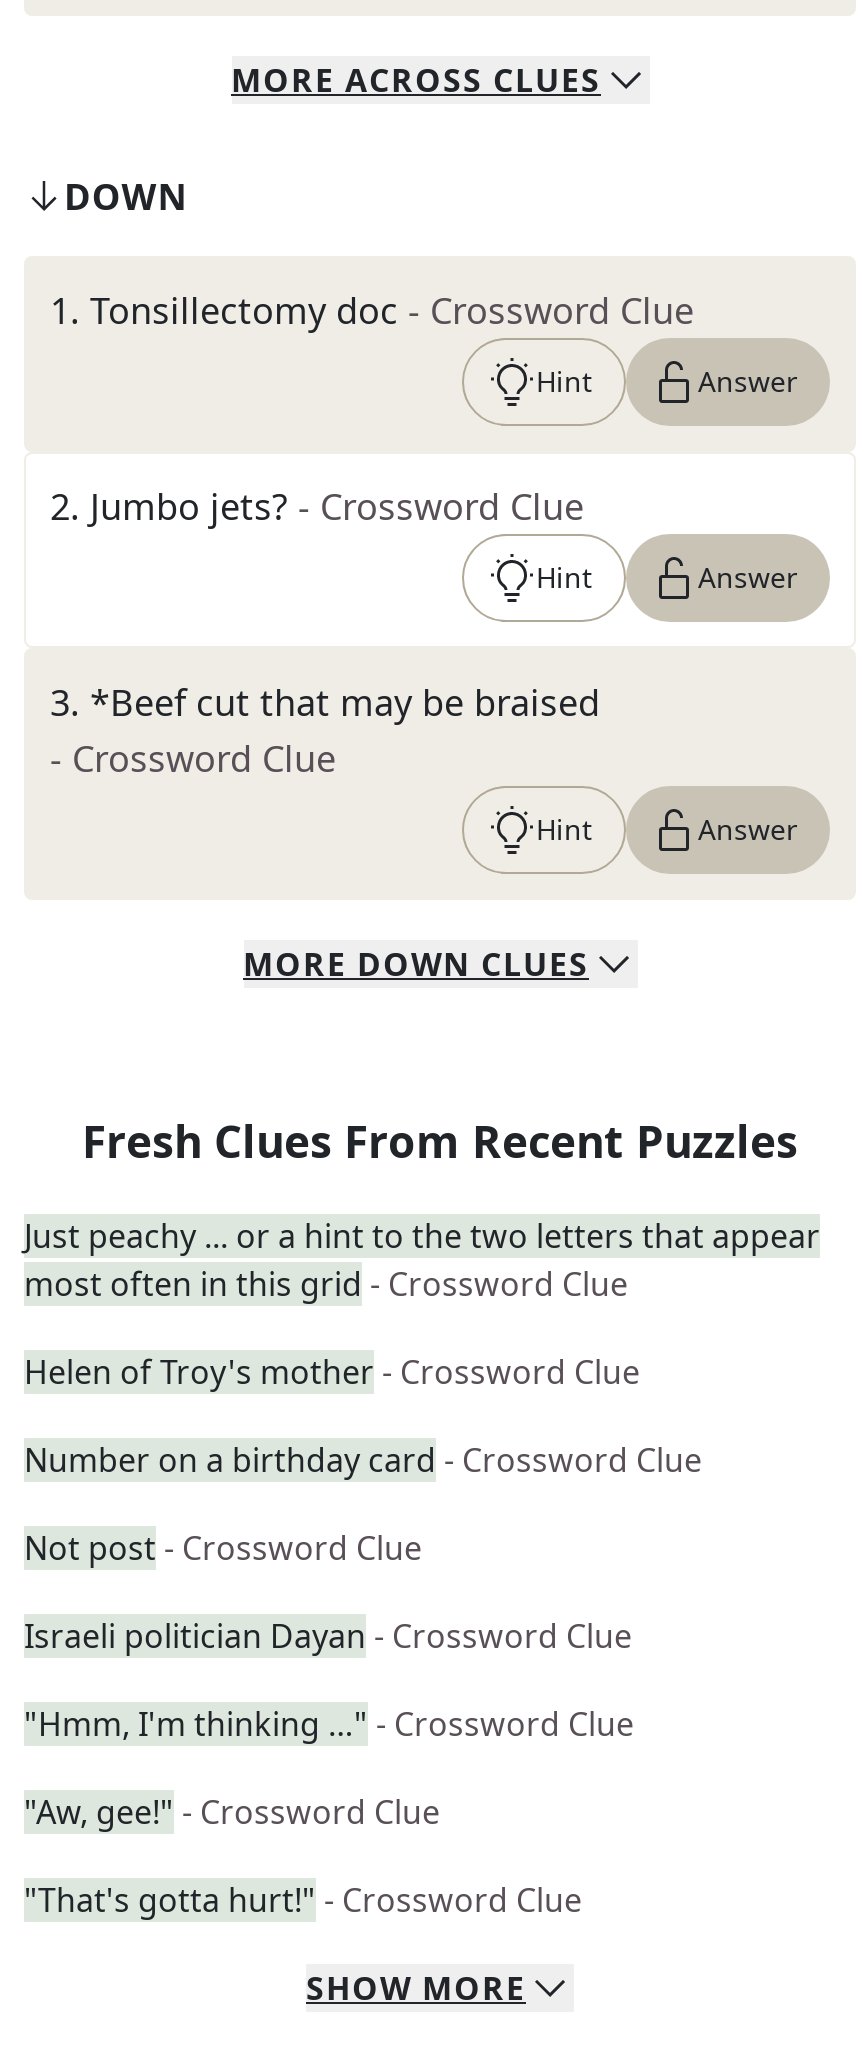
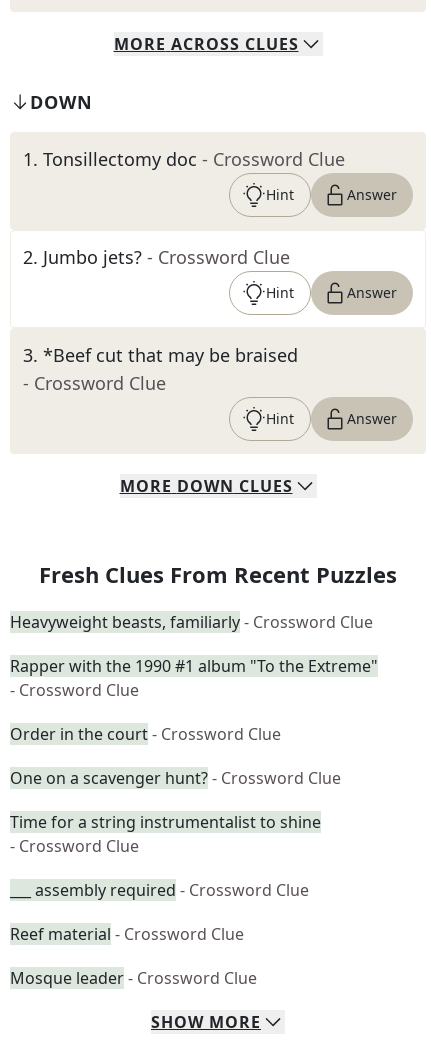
- Just peachy ... or a hint to the two letters that appear
- most often in this grid - Crossword Clue
+ Heavyweight beasts, familiarly - Crossword Clue

- Helen of Troy's mother - Crossword Clue
+ Rapper with the 1990 #1 album "To the Extreme"
+ - Crossword Clue

- Number on a birthday card - Crossword Clue
+ Order in the court - Crossword Clue

- Not post - Crossword Clue
+ One on a scavenger hunt? - Crossword Clue

- Israeli politician Dayan - Crossword Clue
+ Time for a string instrumentalist to shine
+ - Crossword Clue

- "Hmm, I'm thinking …" - Crossword Clue
+ ___ assembly required - Crossword Clue

- "Aw, gee!" - Crossword Clue
+ Reef material - Crossword Clue

- "That's gotta hurt!" - Crossword Clue
+ Mosque leader - Crossword Clue
